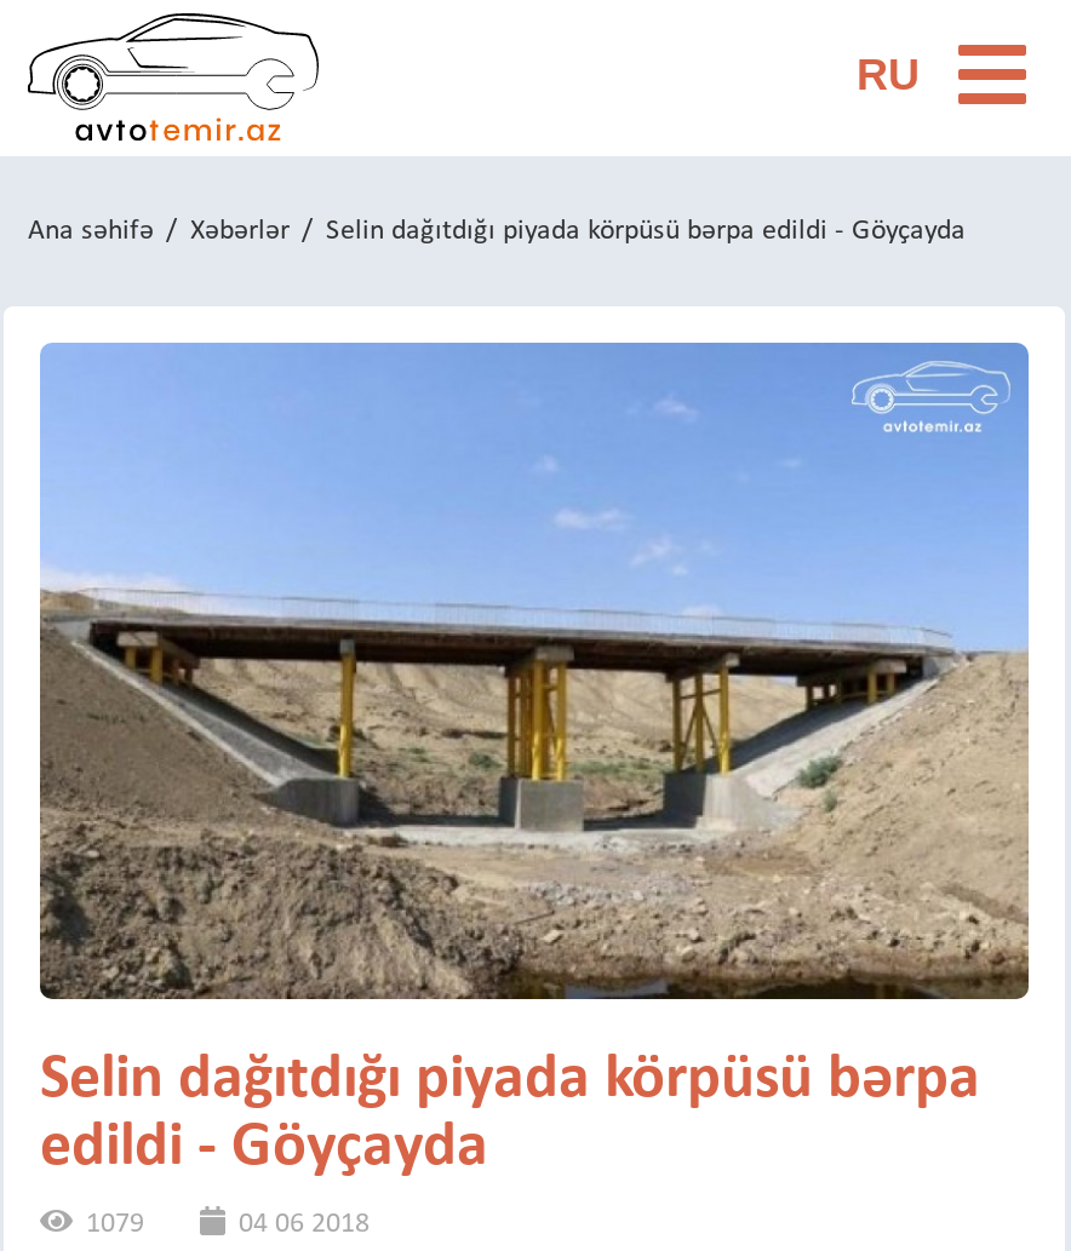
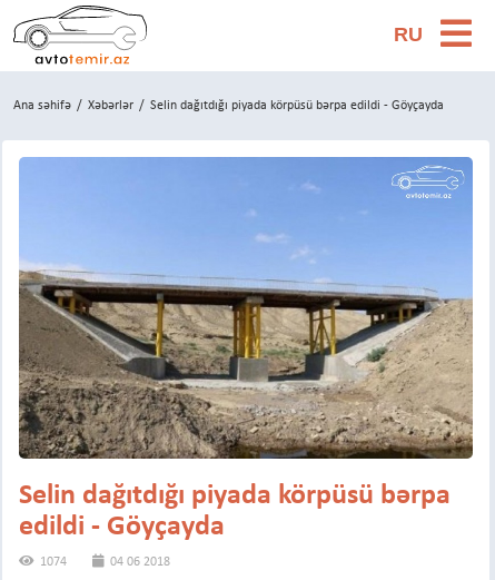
- 1079
+ 1074
